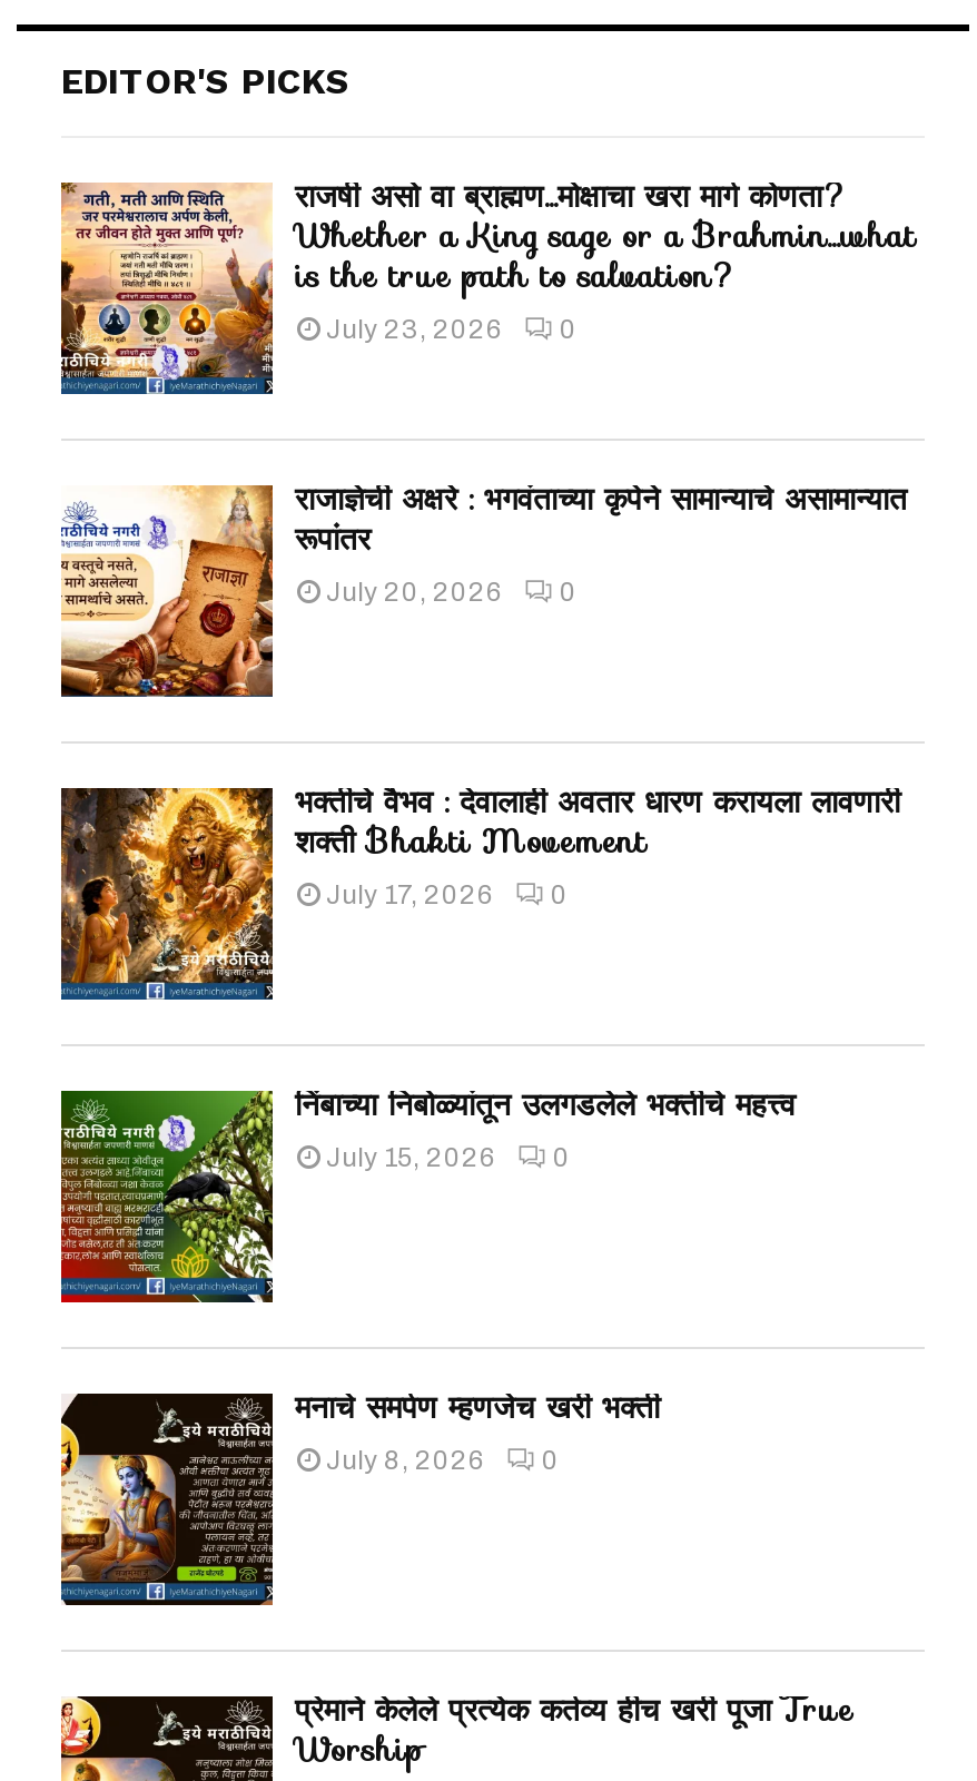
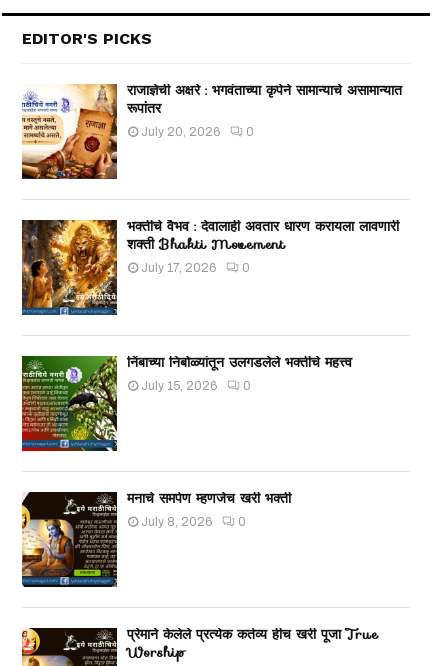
- [image]
- राजर्षी असो वा ब्राह्मण…मोक्षाचा खरा मार्ग कोणता?
- Whether a King sage or a Brahmin…what
- is the true path to salvation?
- July 23, 2026
- 0
